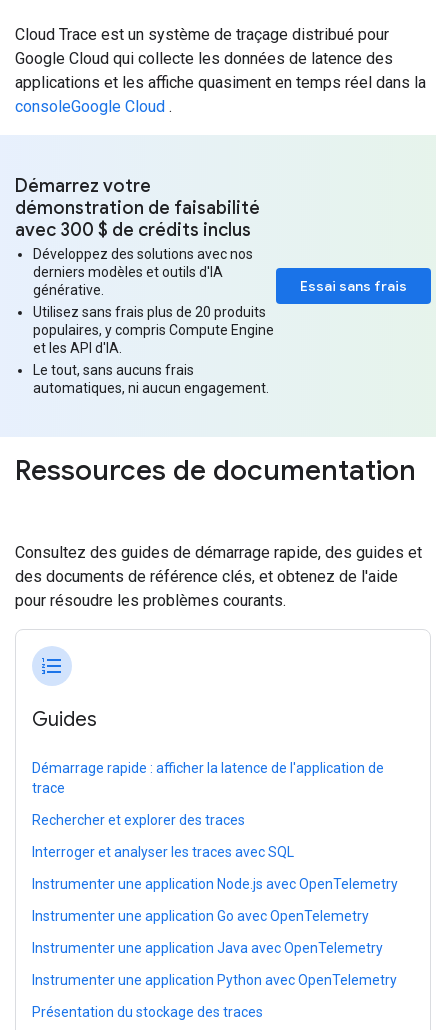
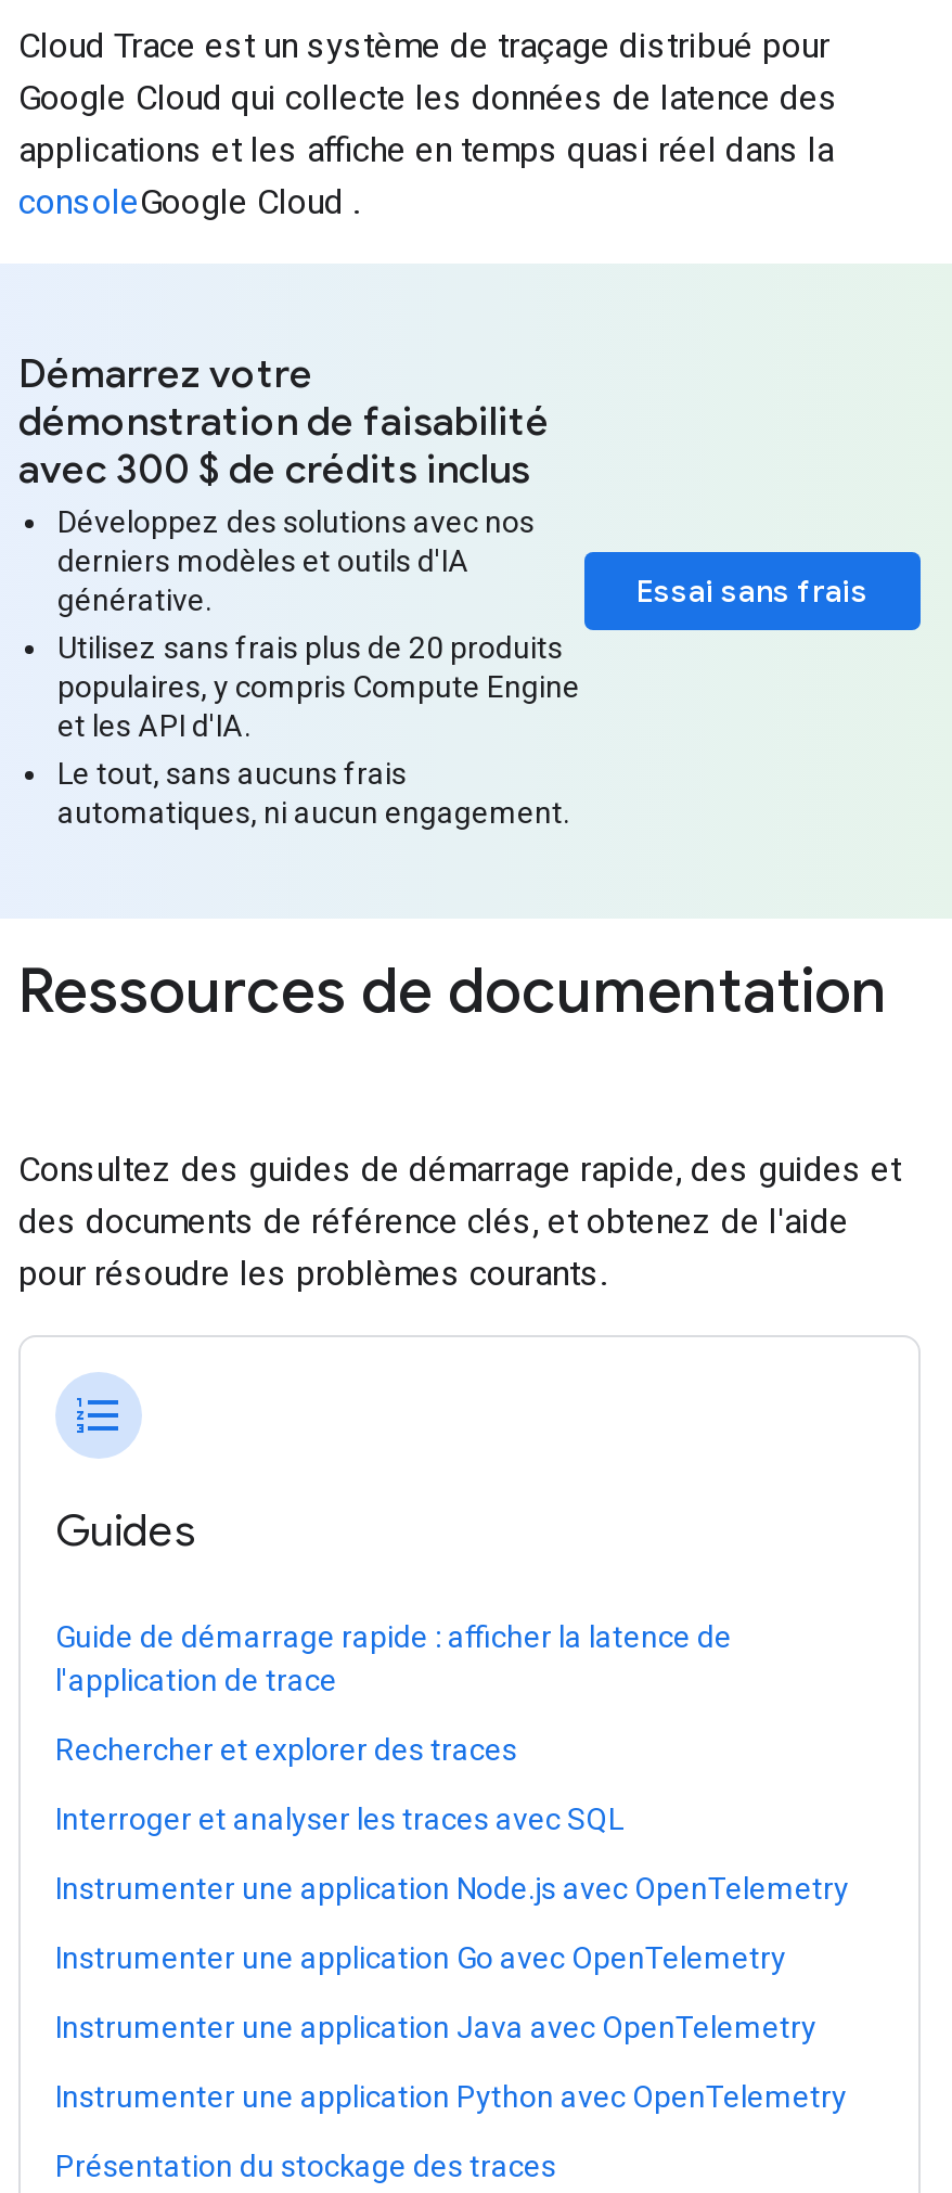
- applications et les affiche quasiment en temps réel dans la
- consoleGoogle Cloud.
+ applications et les affiche en temps quasi réel dans la
+ consoleGoogle Cloud .

- Démarrage rapide : afficher la latence de l'application de
- trace
+ Guide de démarrage rapide : afficher la latence de
+ l'application de trace
